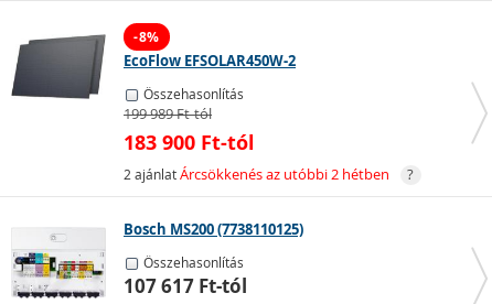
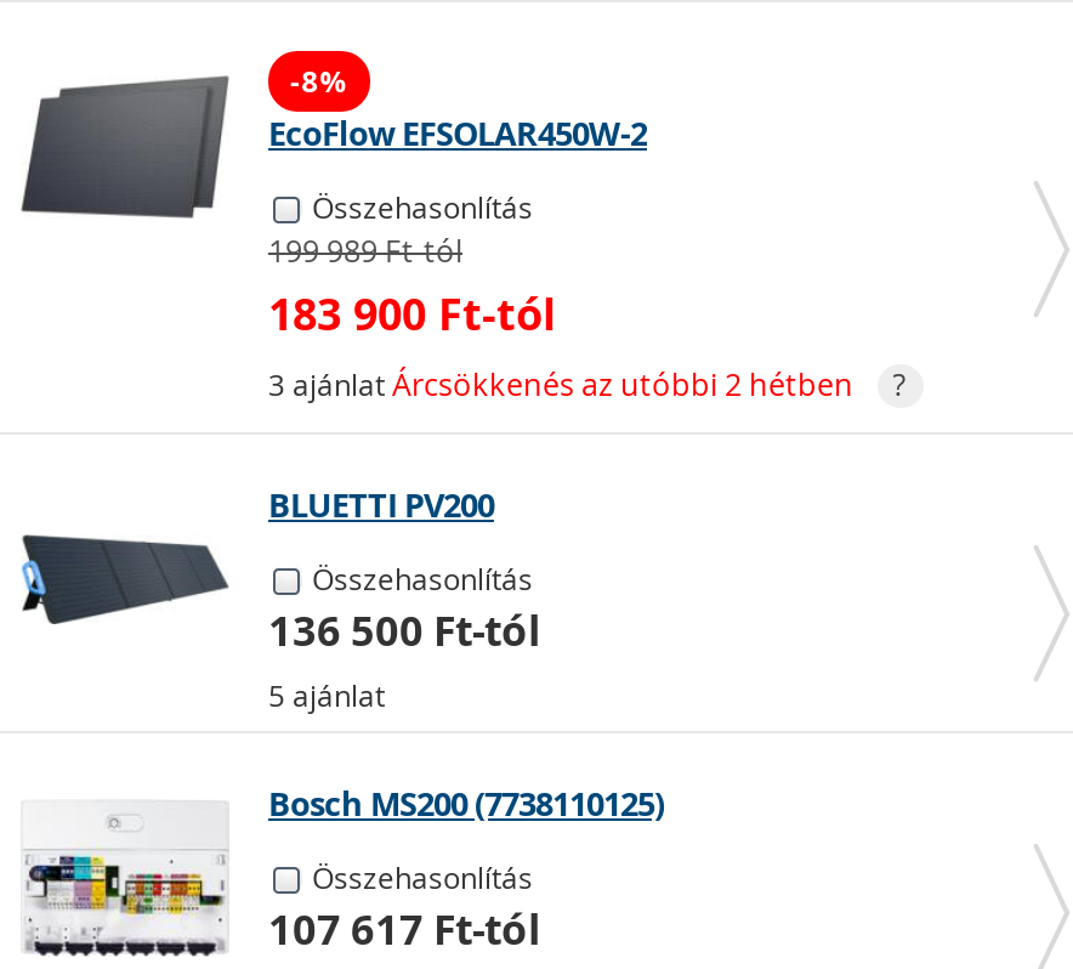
- 2 ajánlat Árcsökkenés az utóbbi 2 hétben
+ 3 ajánlat Árcsökkenés az utóbbi 2 hétben

+ [image]
+ BLUETTI PV200
+ Összehasonlítás
+ 136 500 Ft-tól
+ 5 ajánlat
